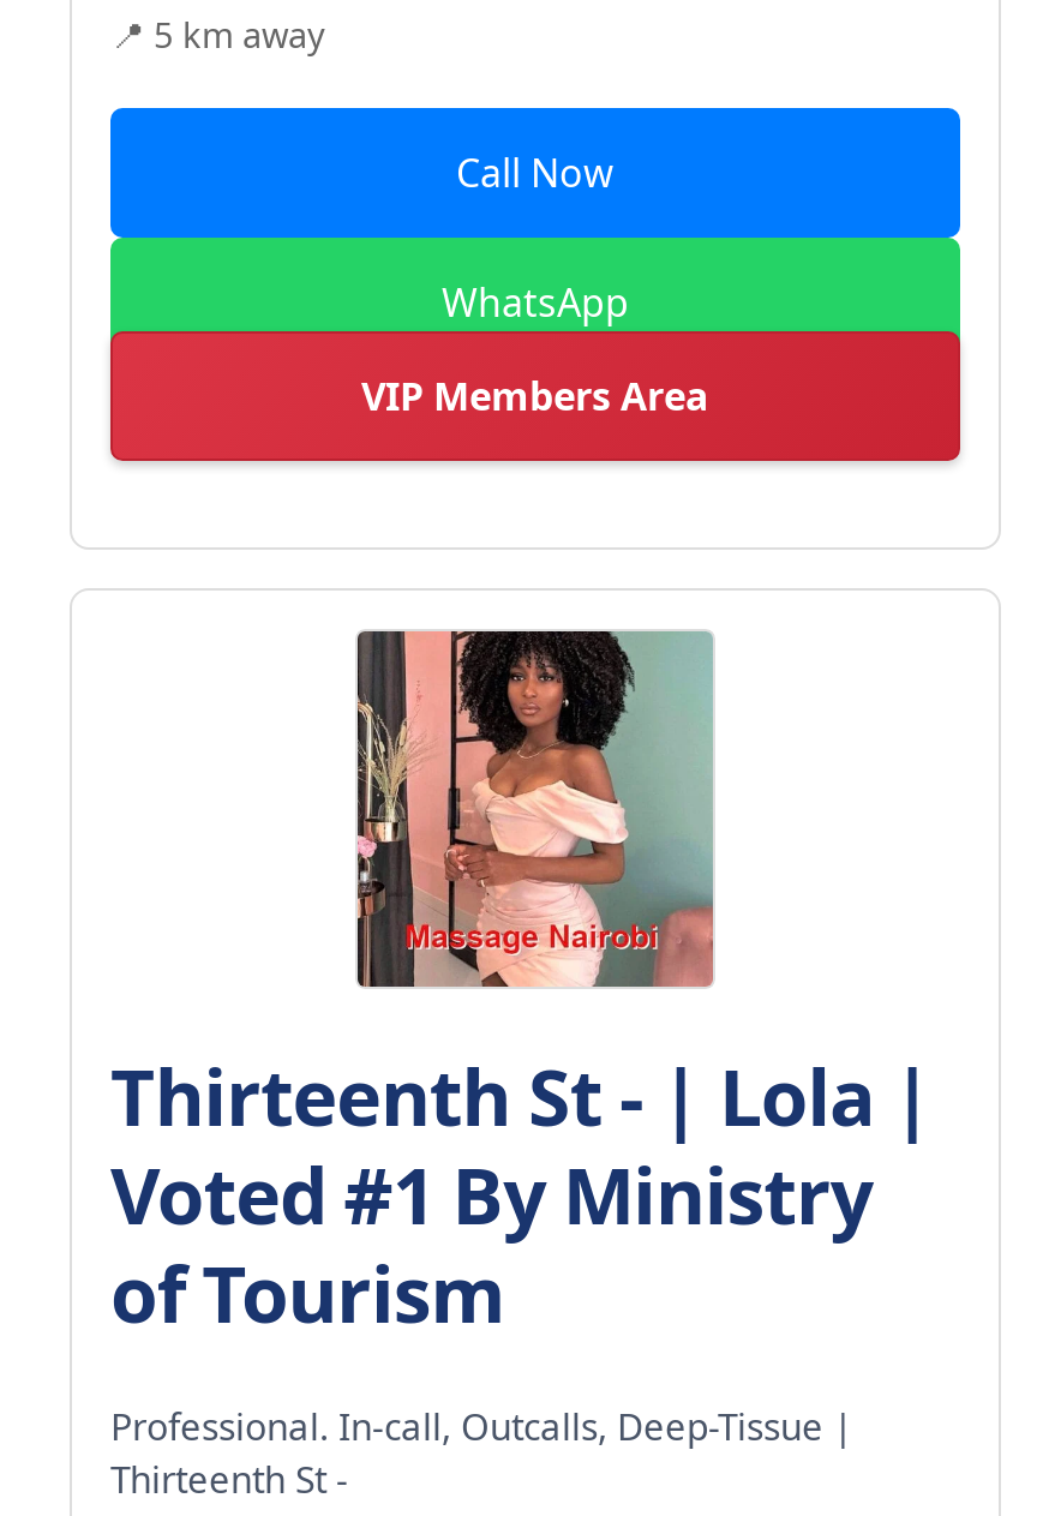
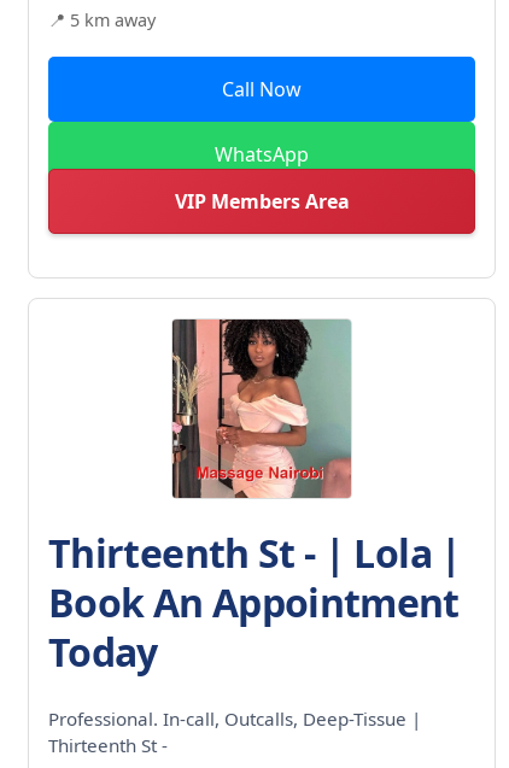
- Voted #1 By Ministry
- of Tourism
+ Book An Appointment
+ Today
